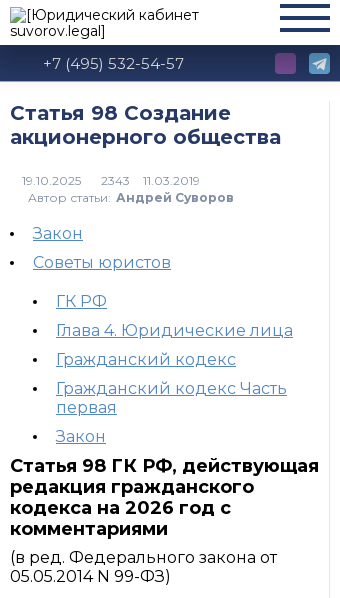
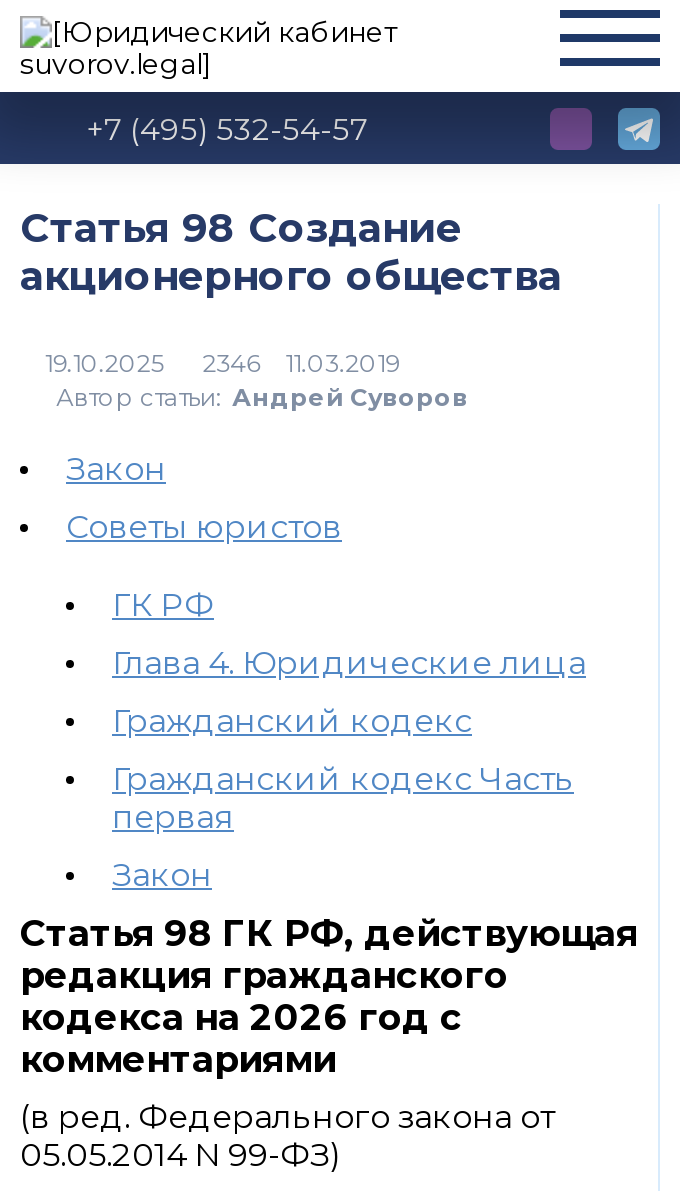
- 2343
+ 2346
